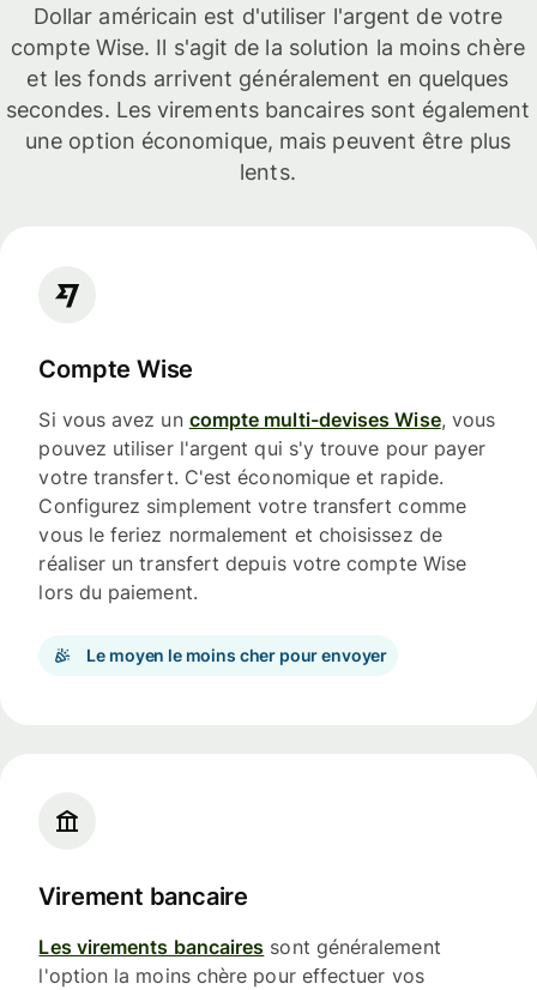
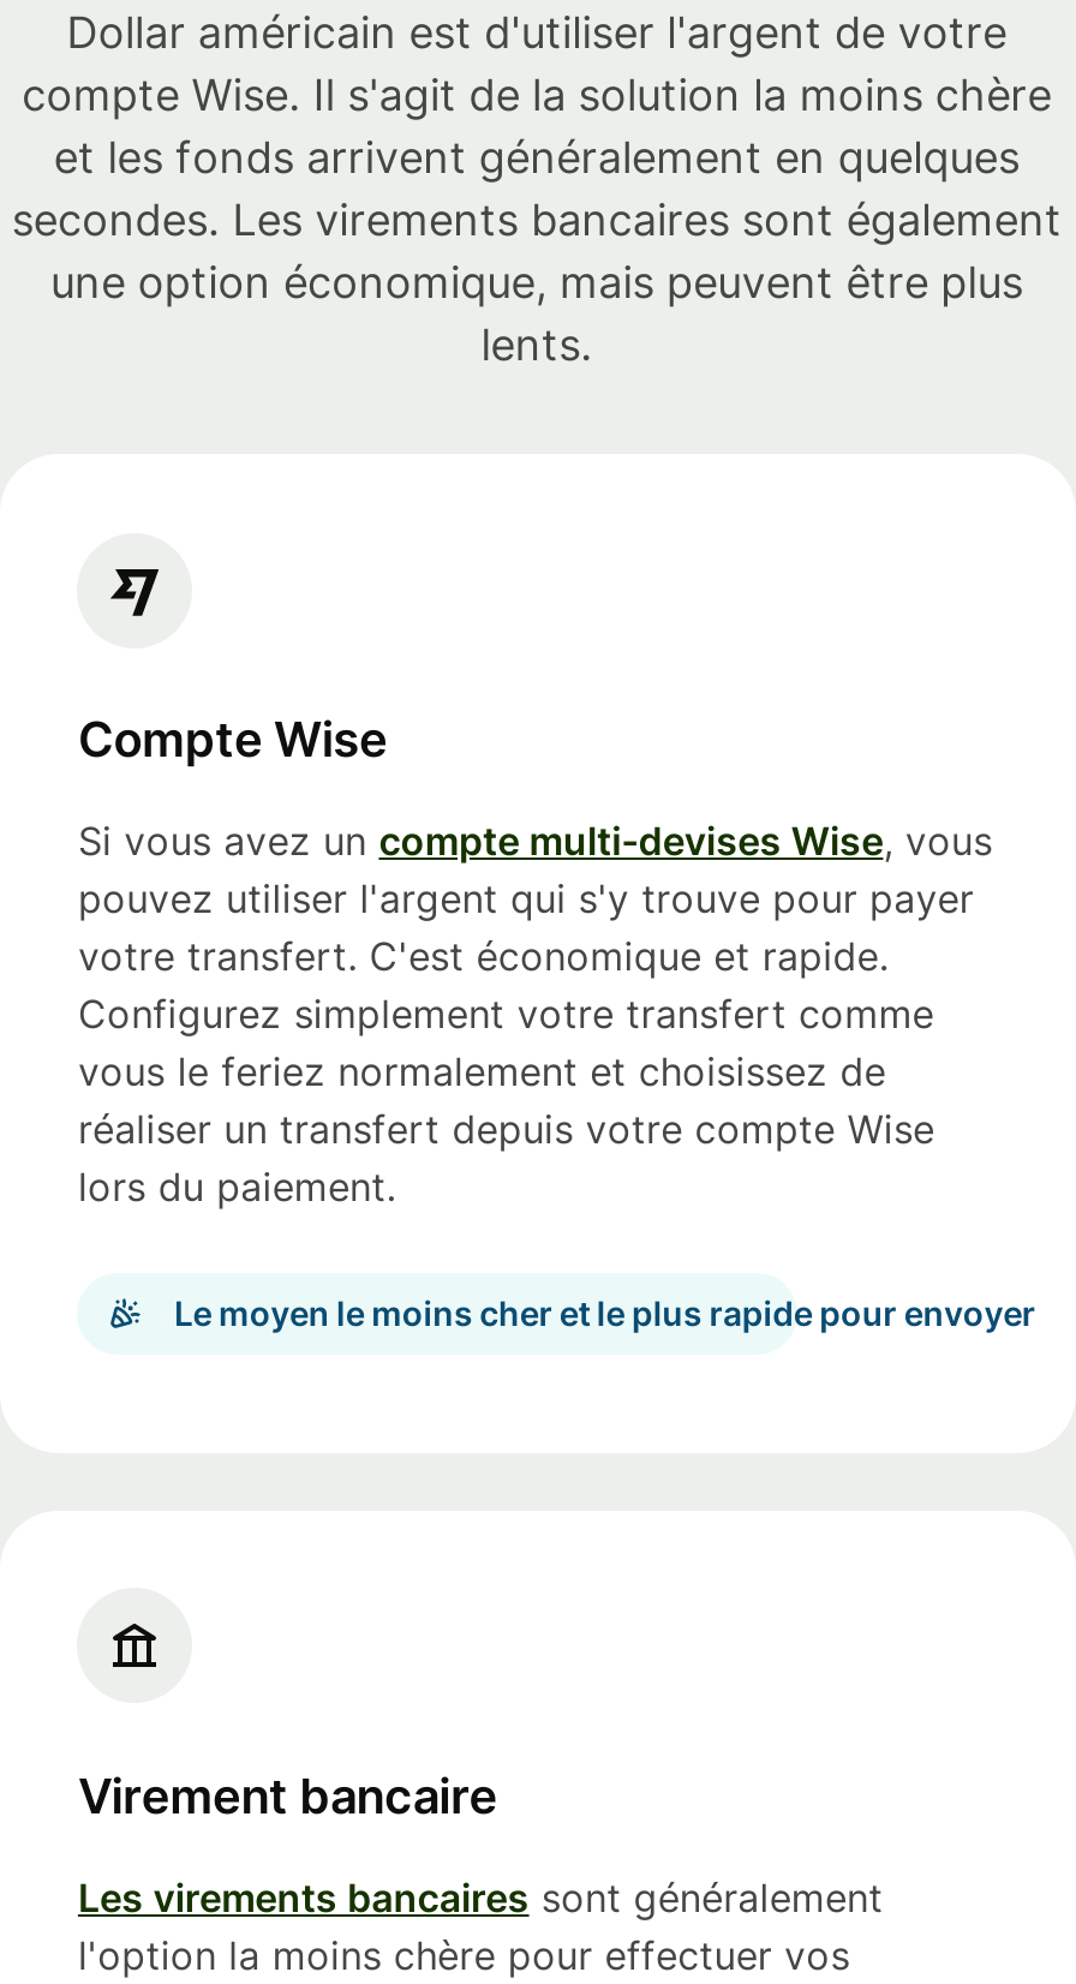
- Le moyen le moins cher pour envoyer
+ Le moyen le moins cher et le plus rapide pour envoyer
